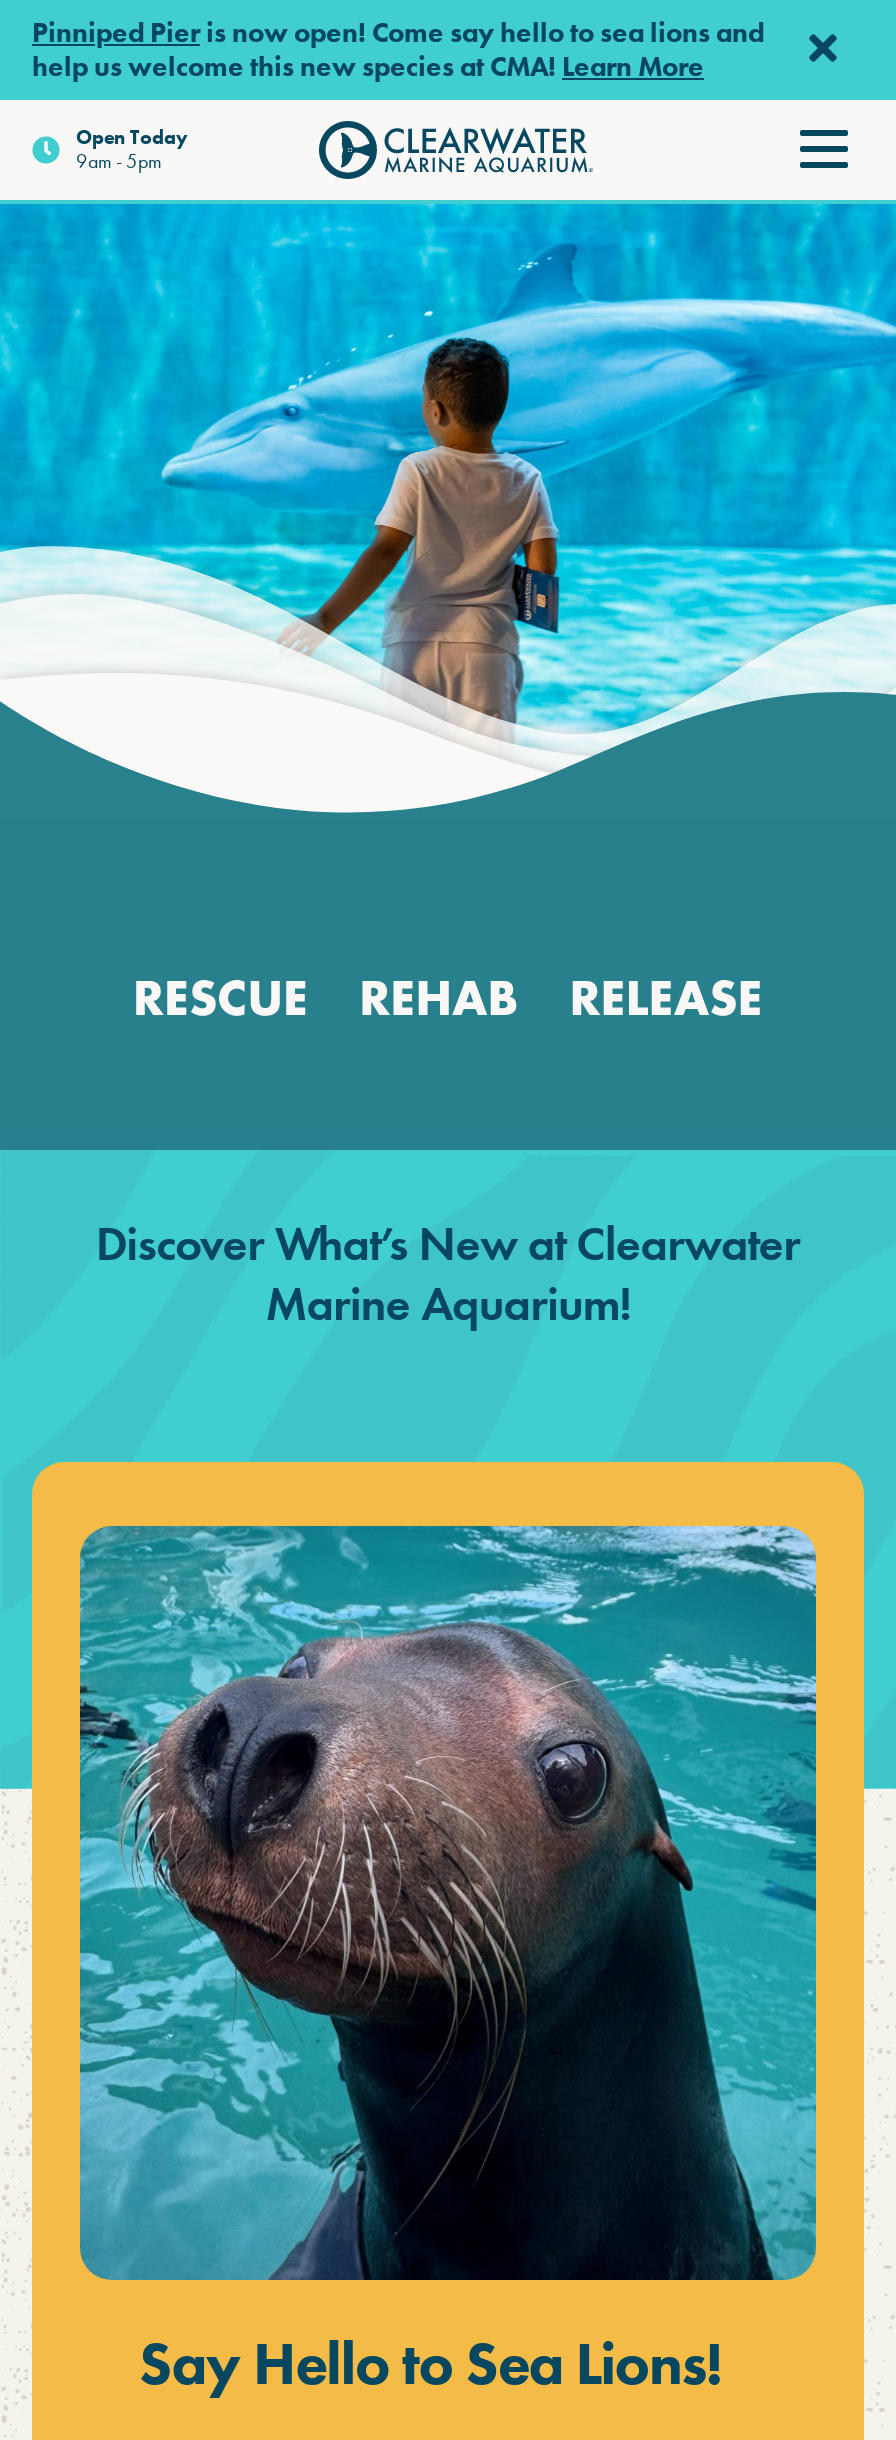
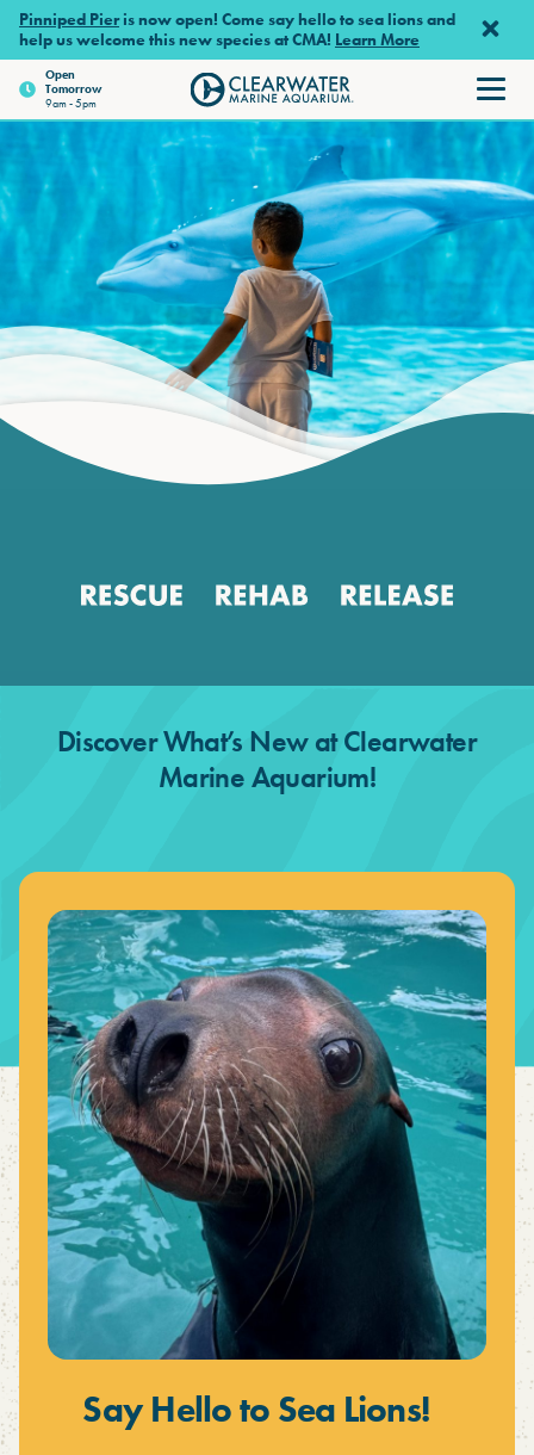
- Open Today
+ Open
+ Tomorrow
